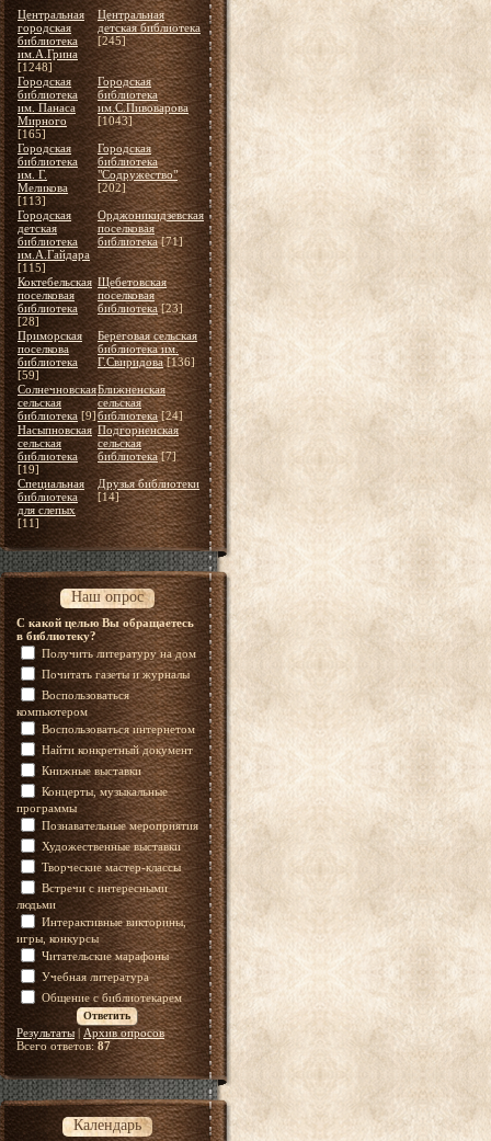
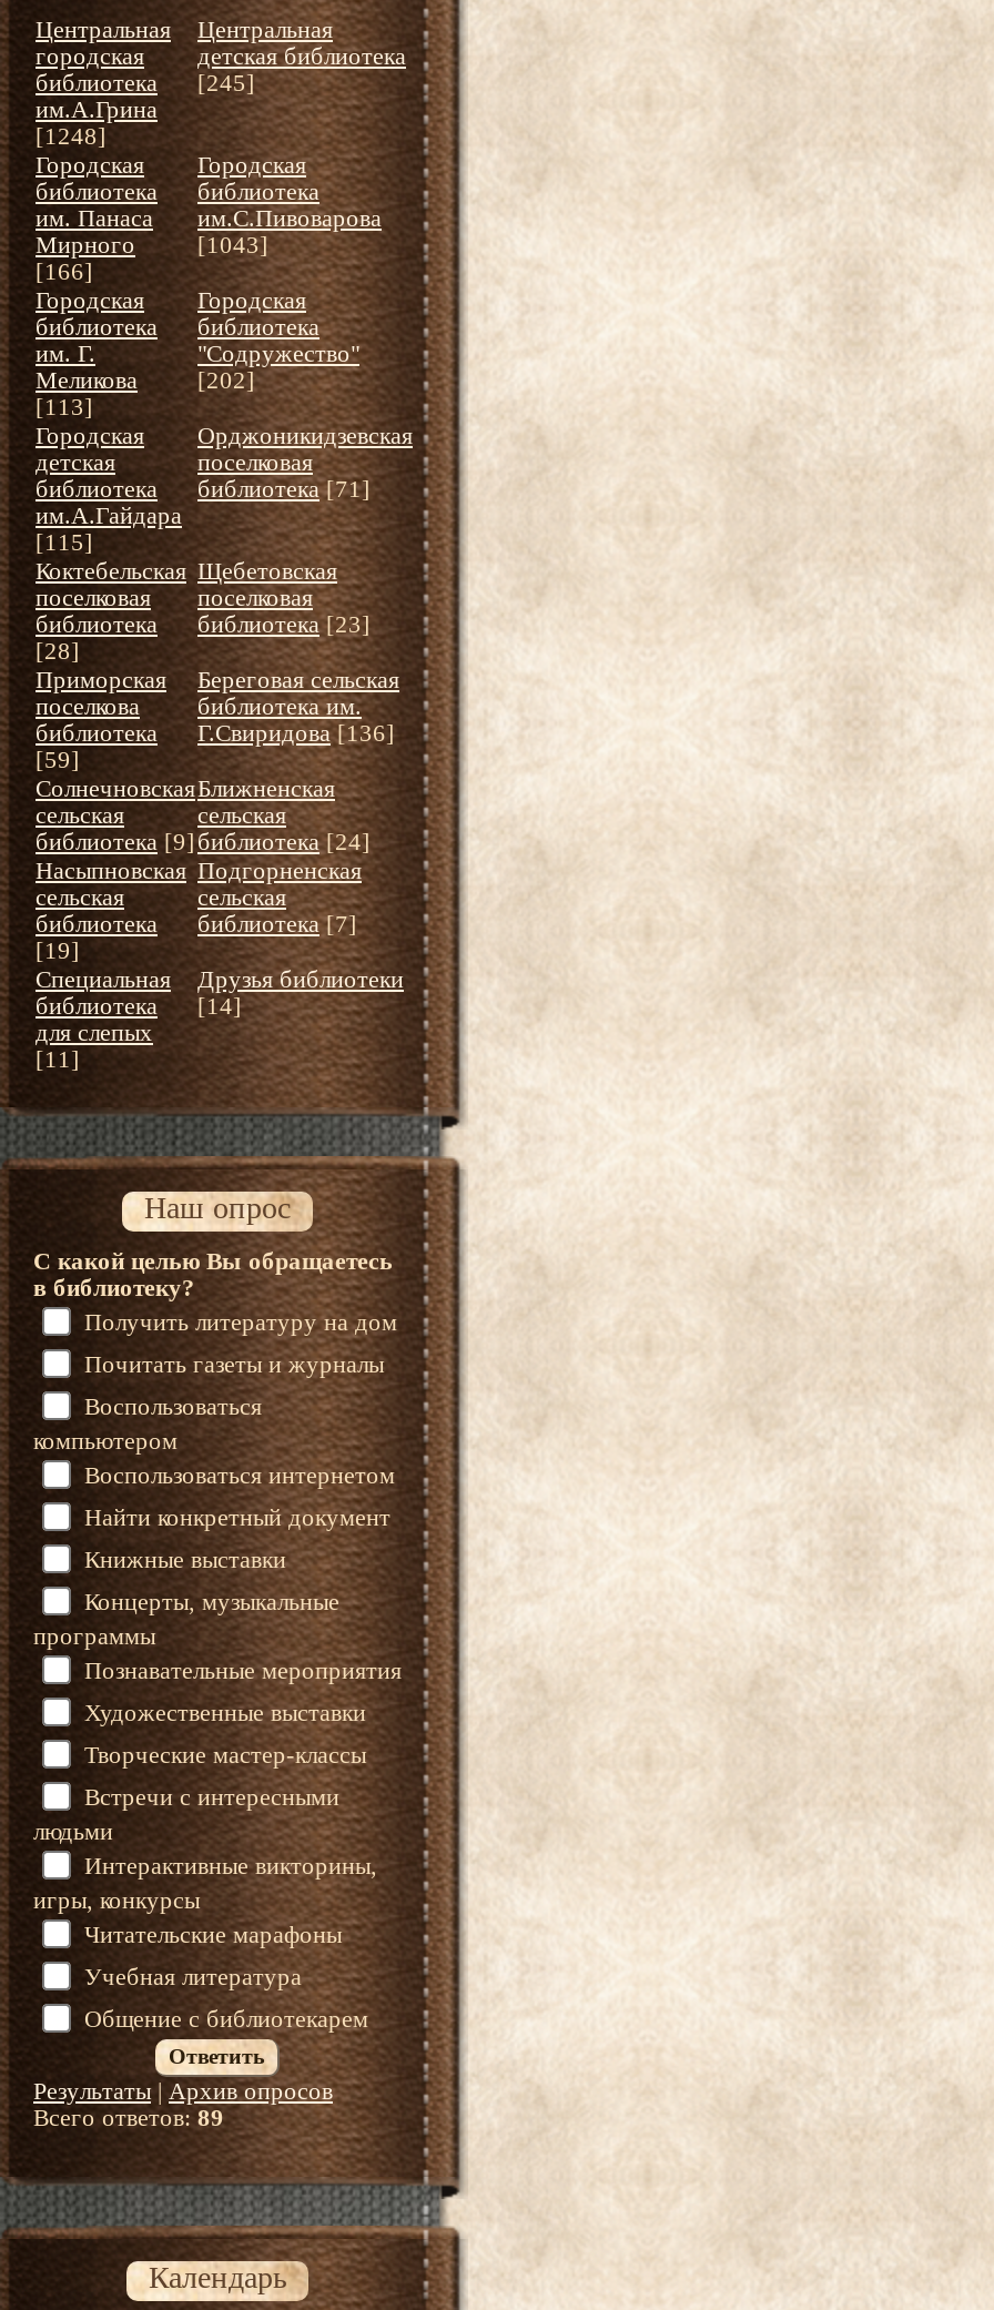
- [165]
+ [166]

- Всего ответов:87
+ Всего ответов:89
